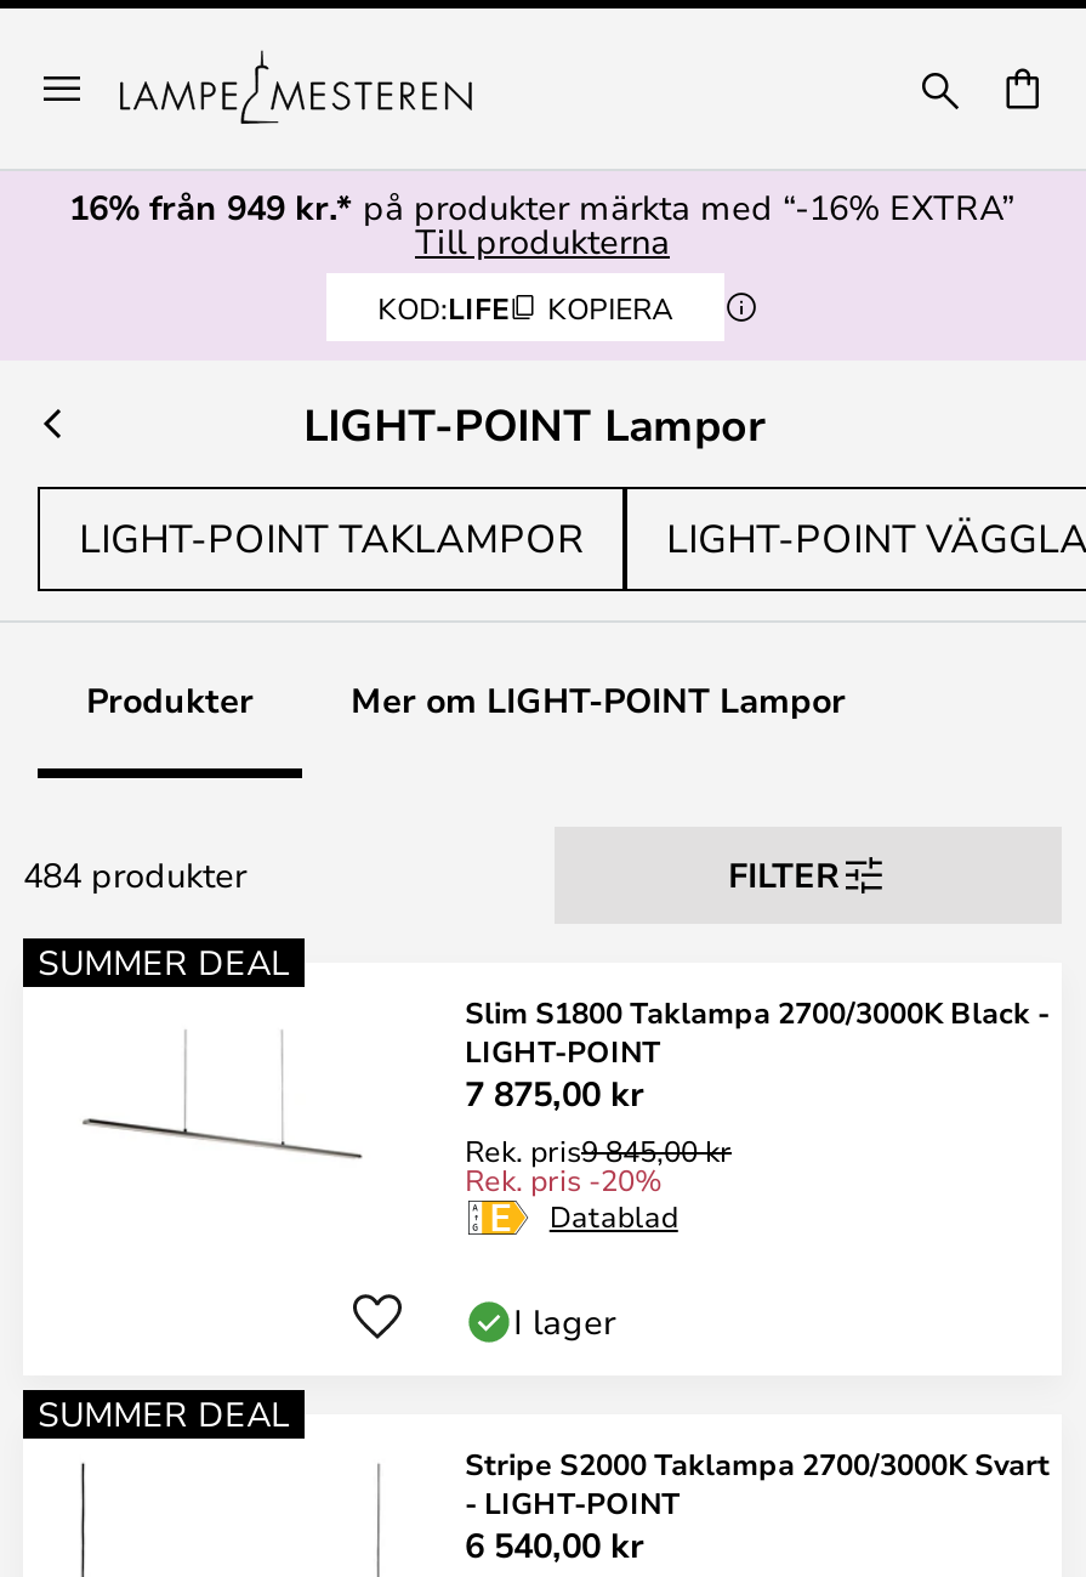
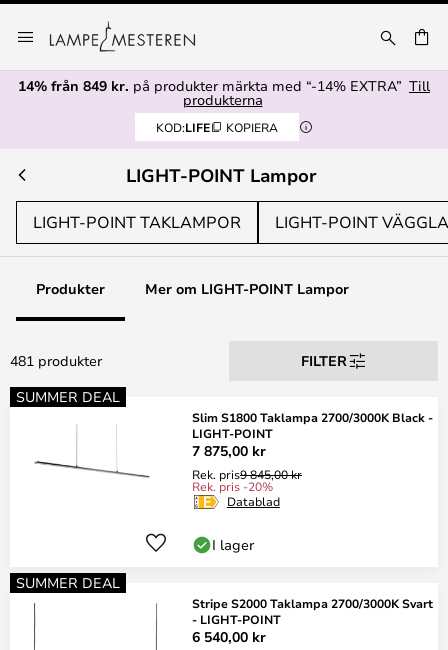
- 16% från 949 kr.* på produkter märkta med “-16% EXTRA”
- Till produkterna
+ 14% från 849 kr. på produkter märkta med “-14% EXTRA” Till
+ produkterna

- 484 produkter
+ 481 produkter
